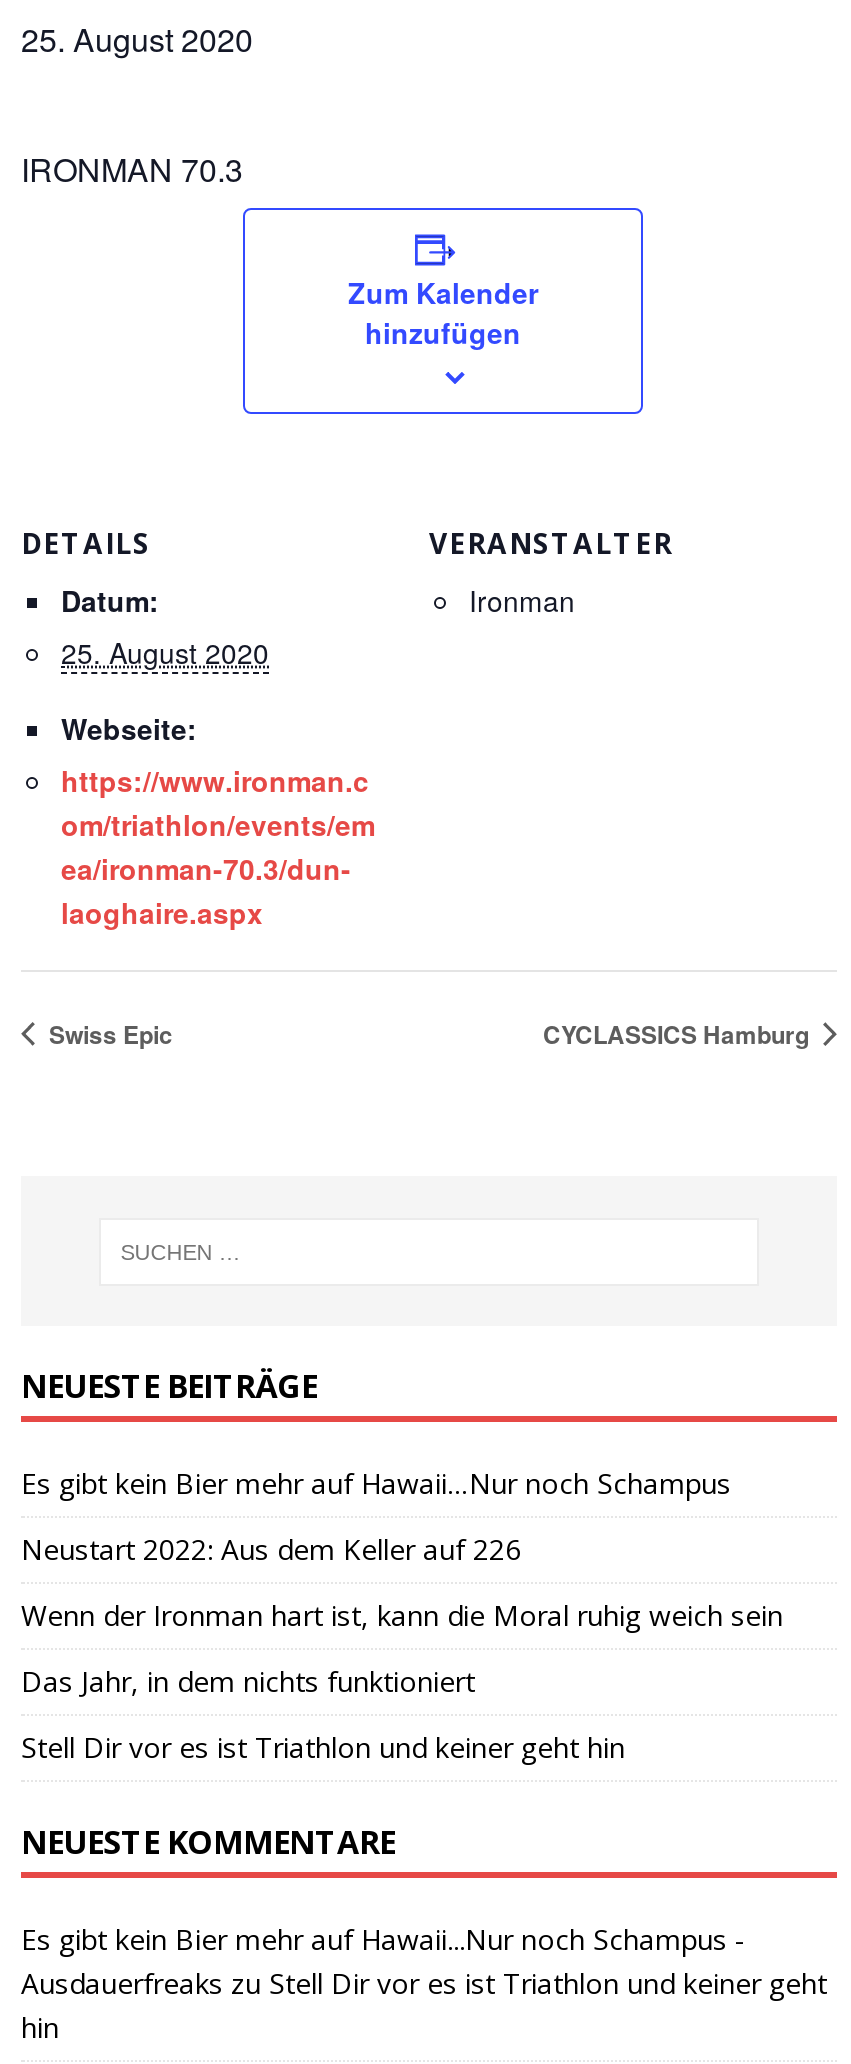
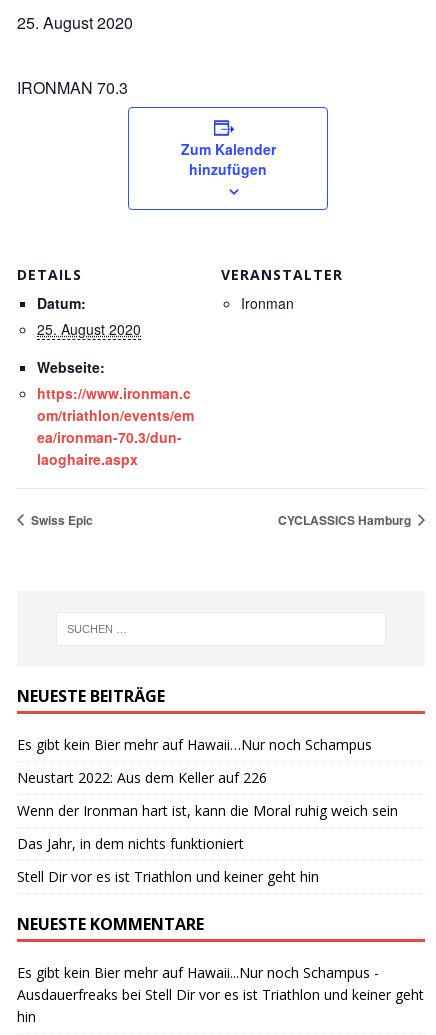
- Ausdauerfreaks zu Stell Dir vor es ist Triathlon und keiner geht
+ Ausdauerfreaks bei Stell Dir vor es ist Triathlon und keiner geht
